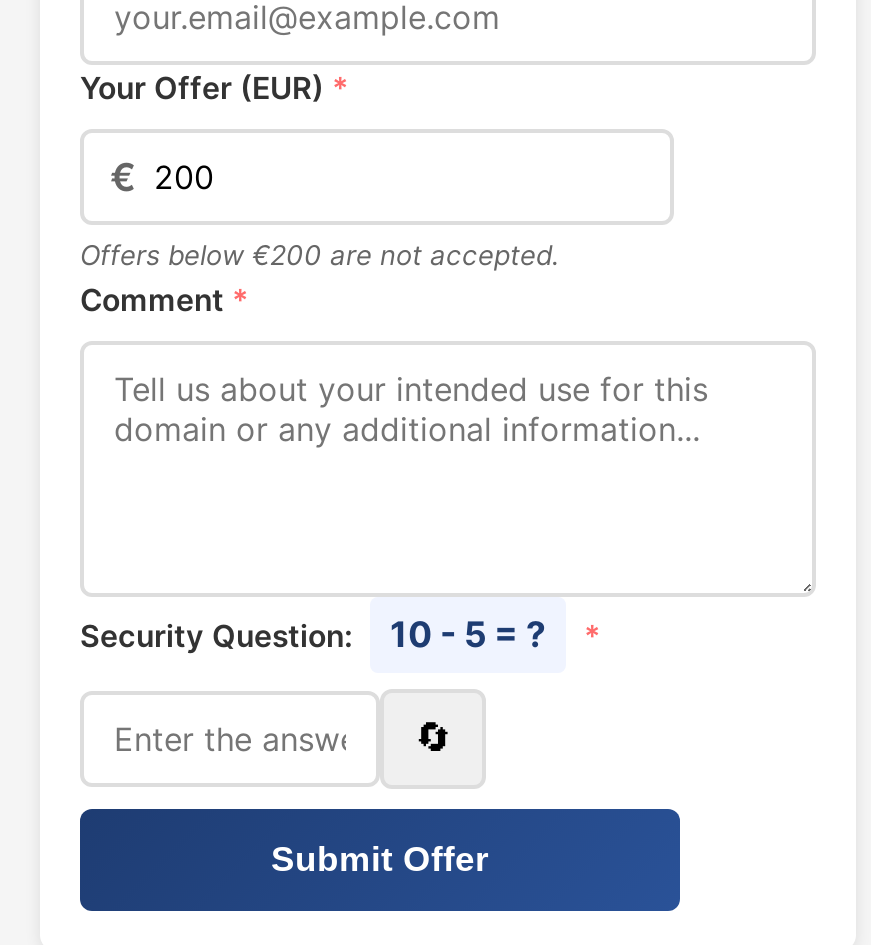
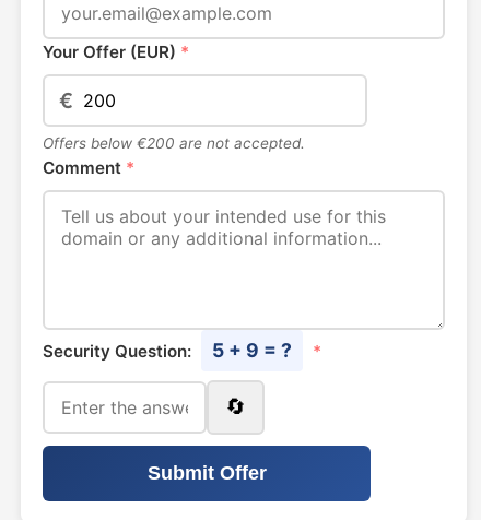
- 10 - 5 = ?
+ 5 + 9 = ?
